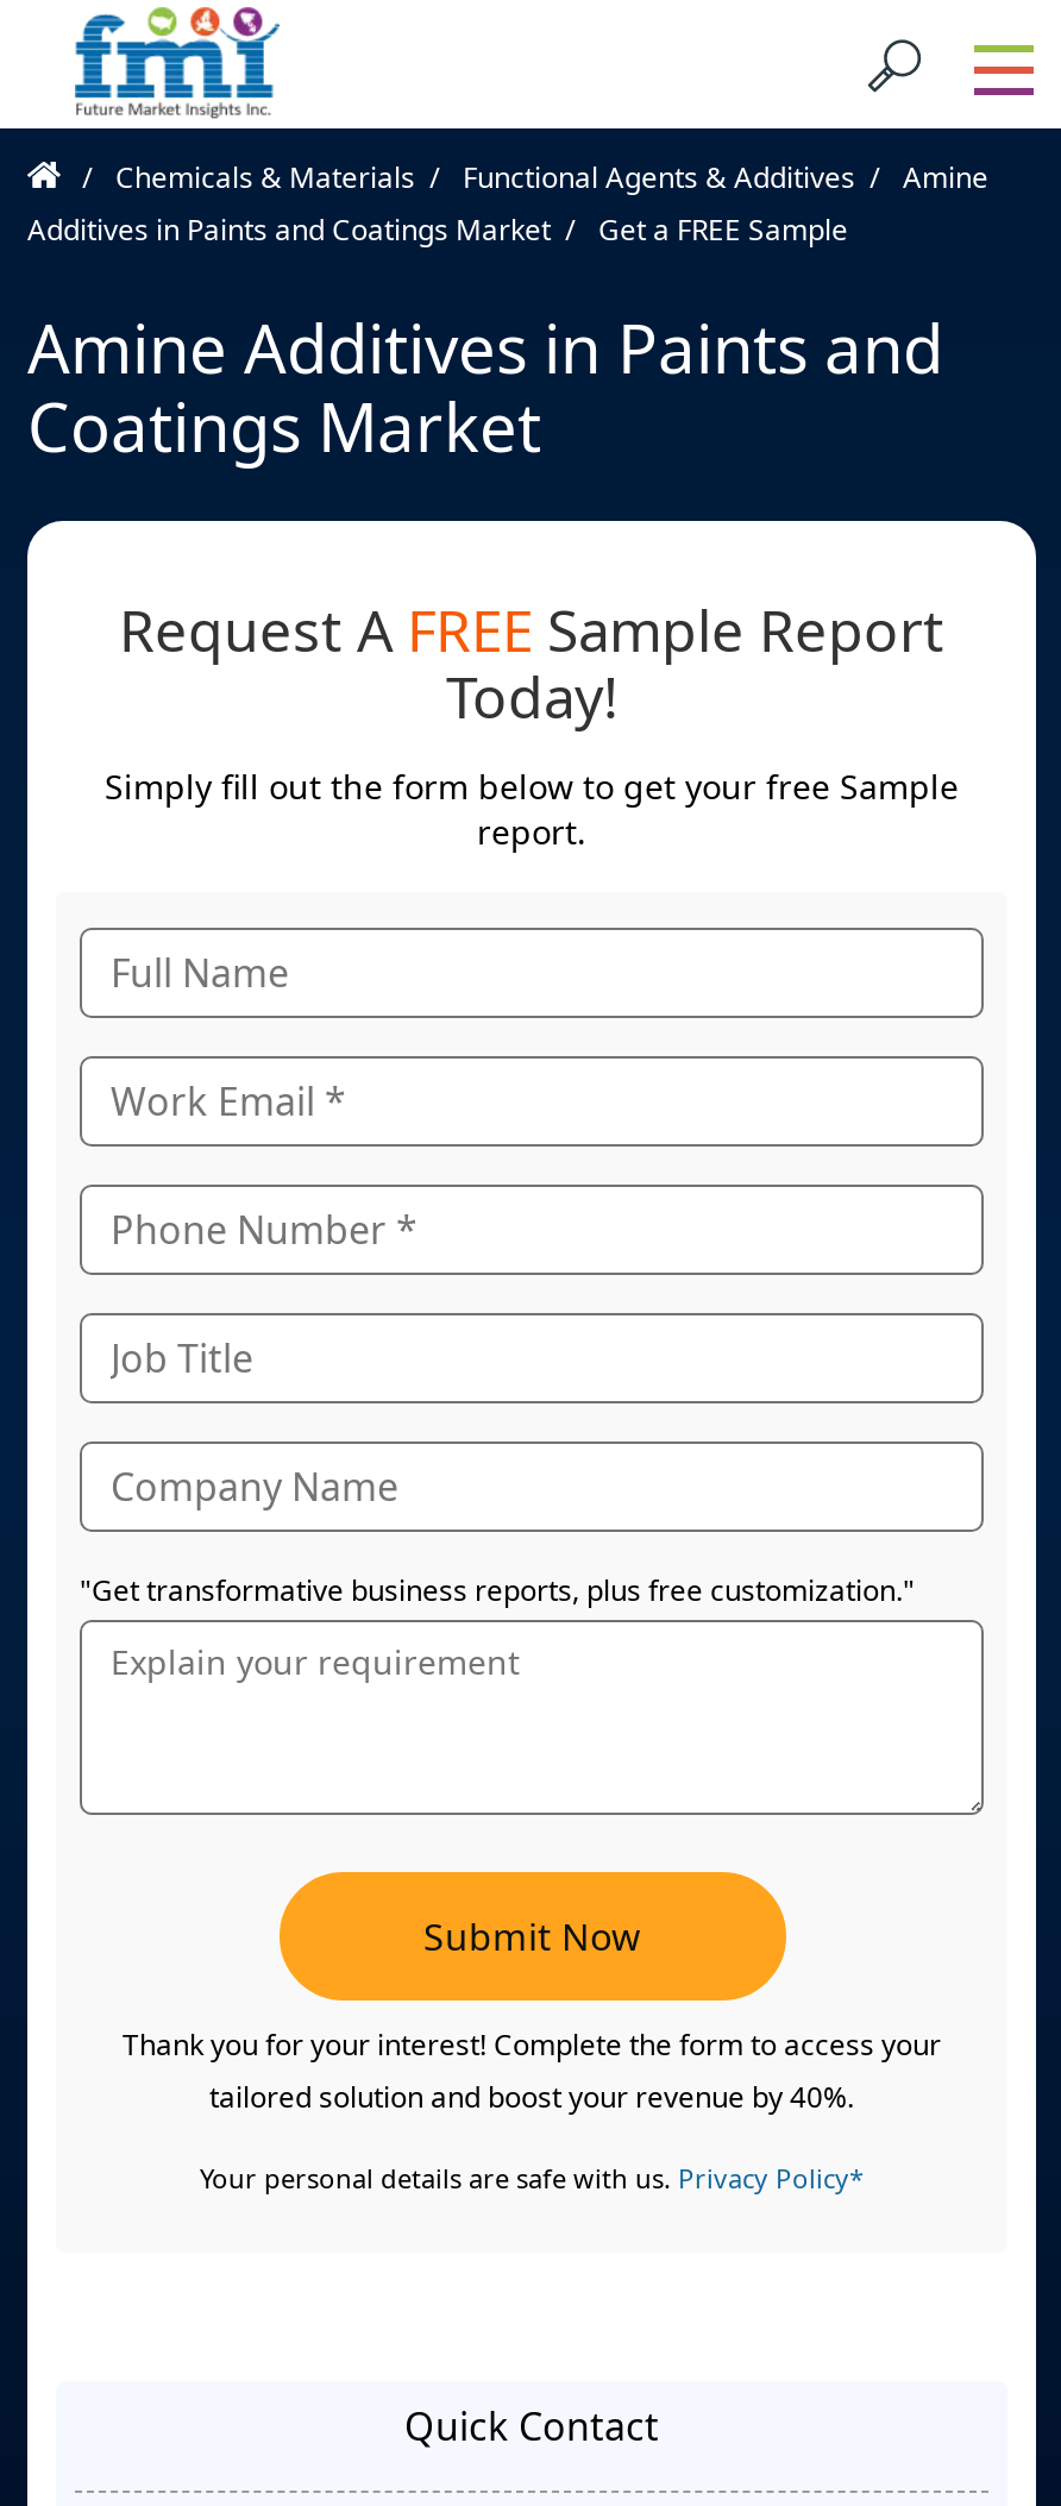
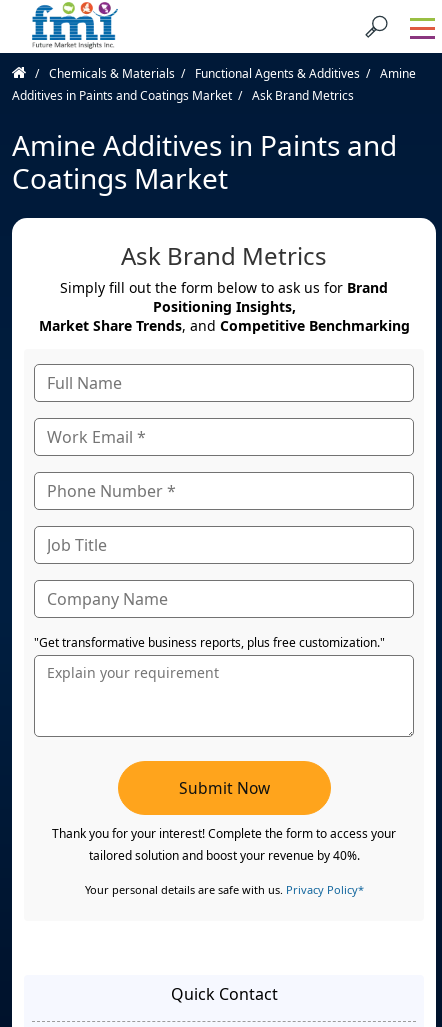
- Get a FREE Sample
+ Ask Brand Metrics

- Request A FREE Sample Report
- Today!
- Simply fill out the form below to get your free Sample
- report.
+ Ask Brand Metrics
+ Simply fill out the form below to ask us for Brand
+ Positioning Insights,
+ Market Share Trends, and Competitive Benchmarking
